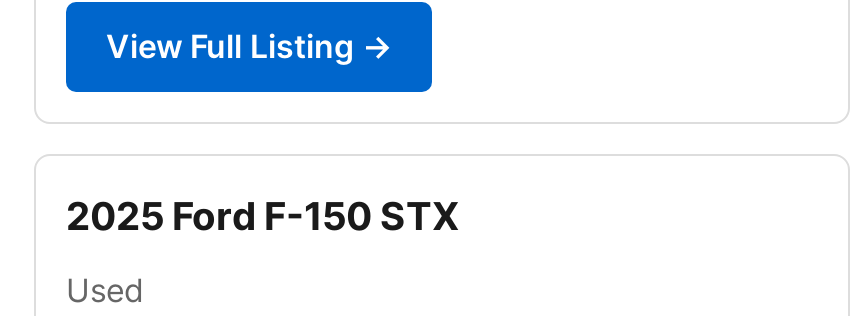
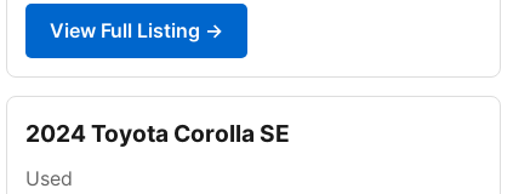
- 2025 Ford F-150 STX
+ 2024 Toyota Corolla SE
